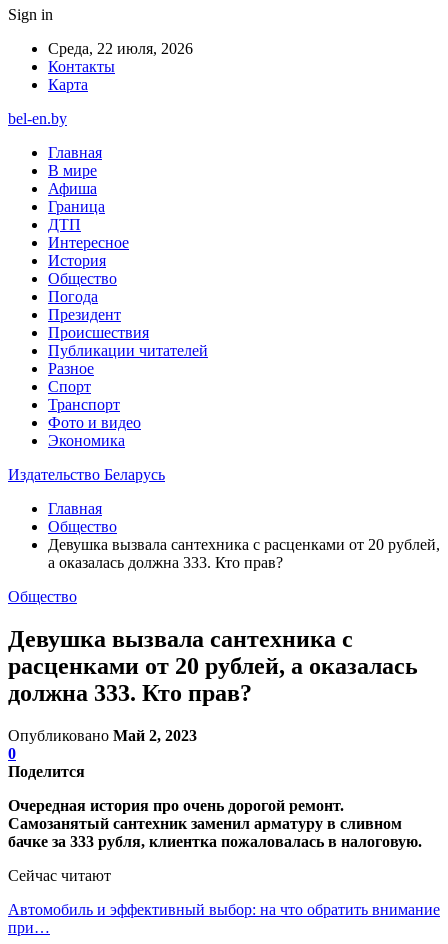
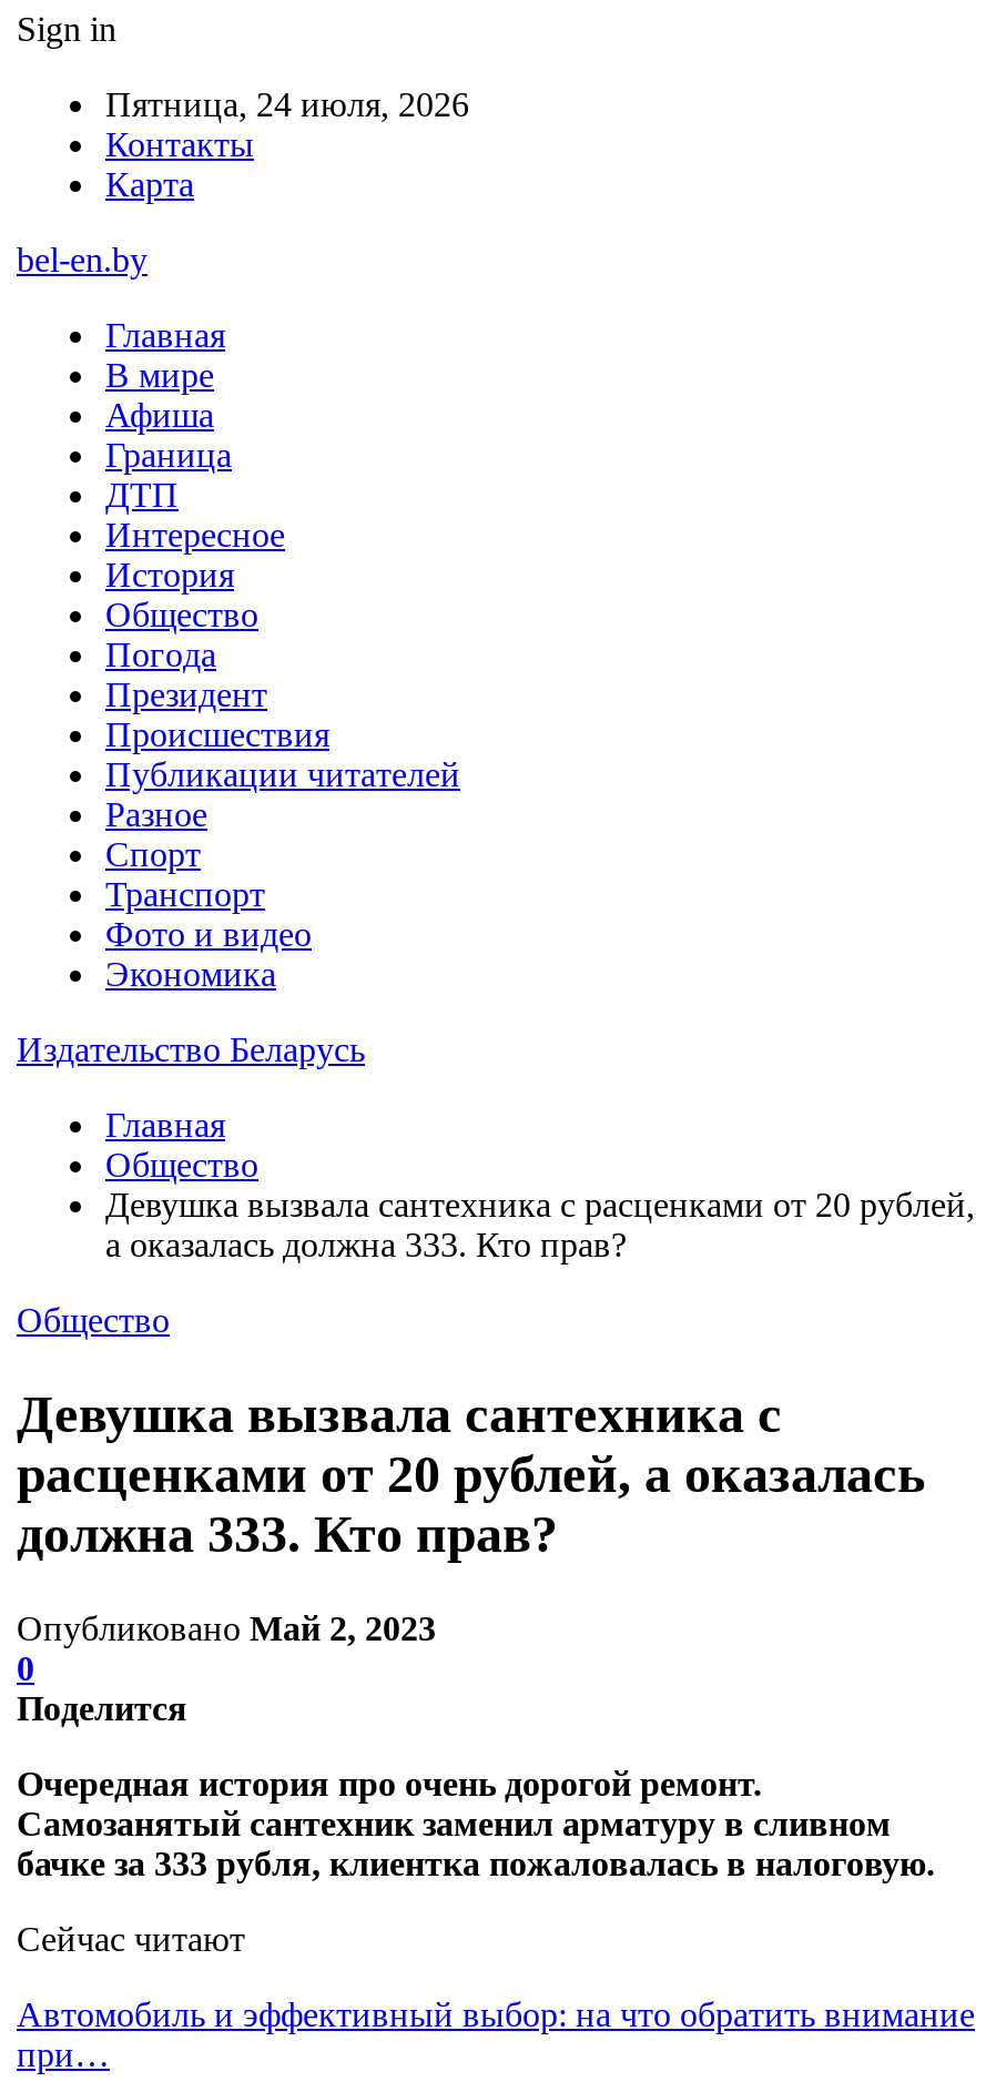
- Среда, 22 июля, 2026
+ Пятница, 24 июля, 2026
